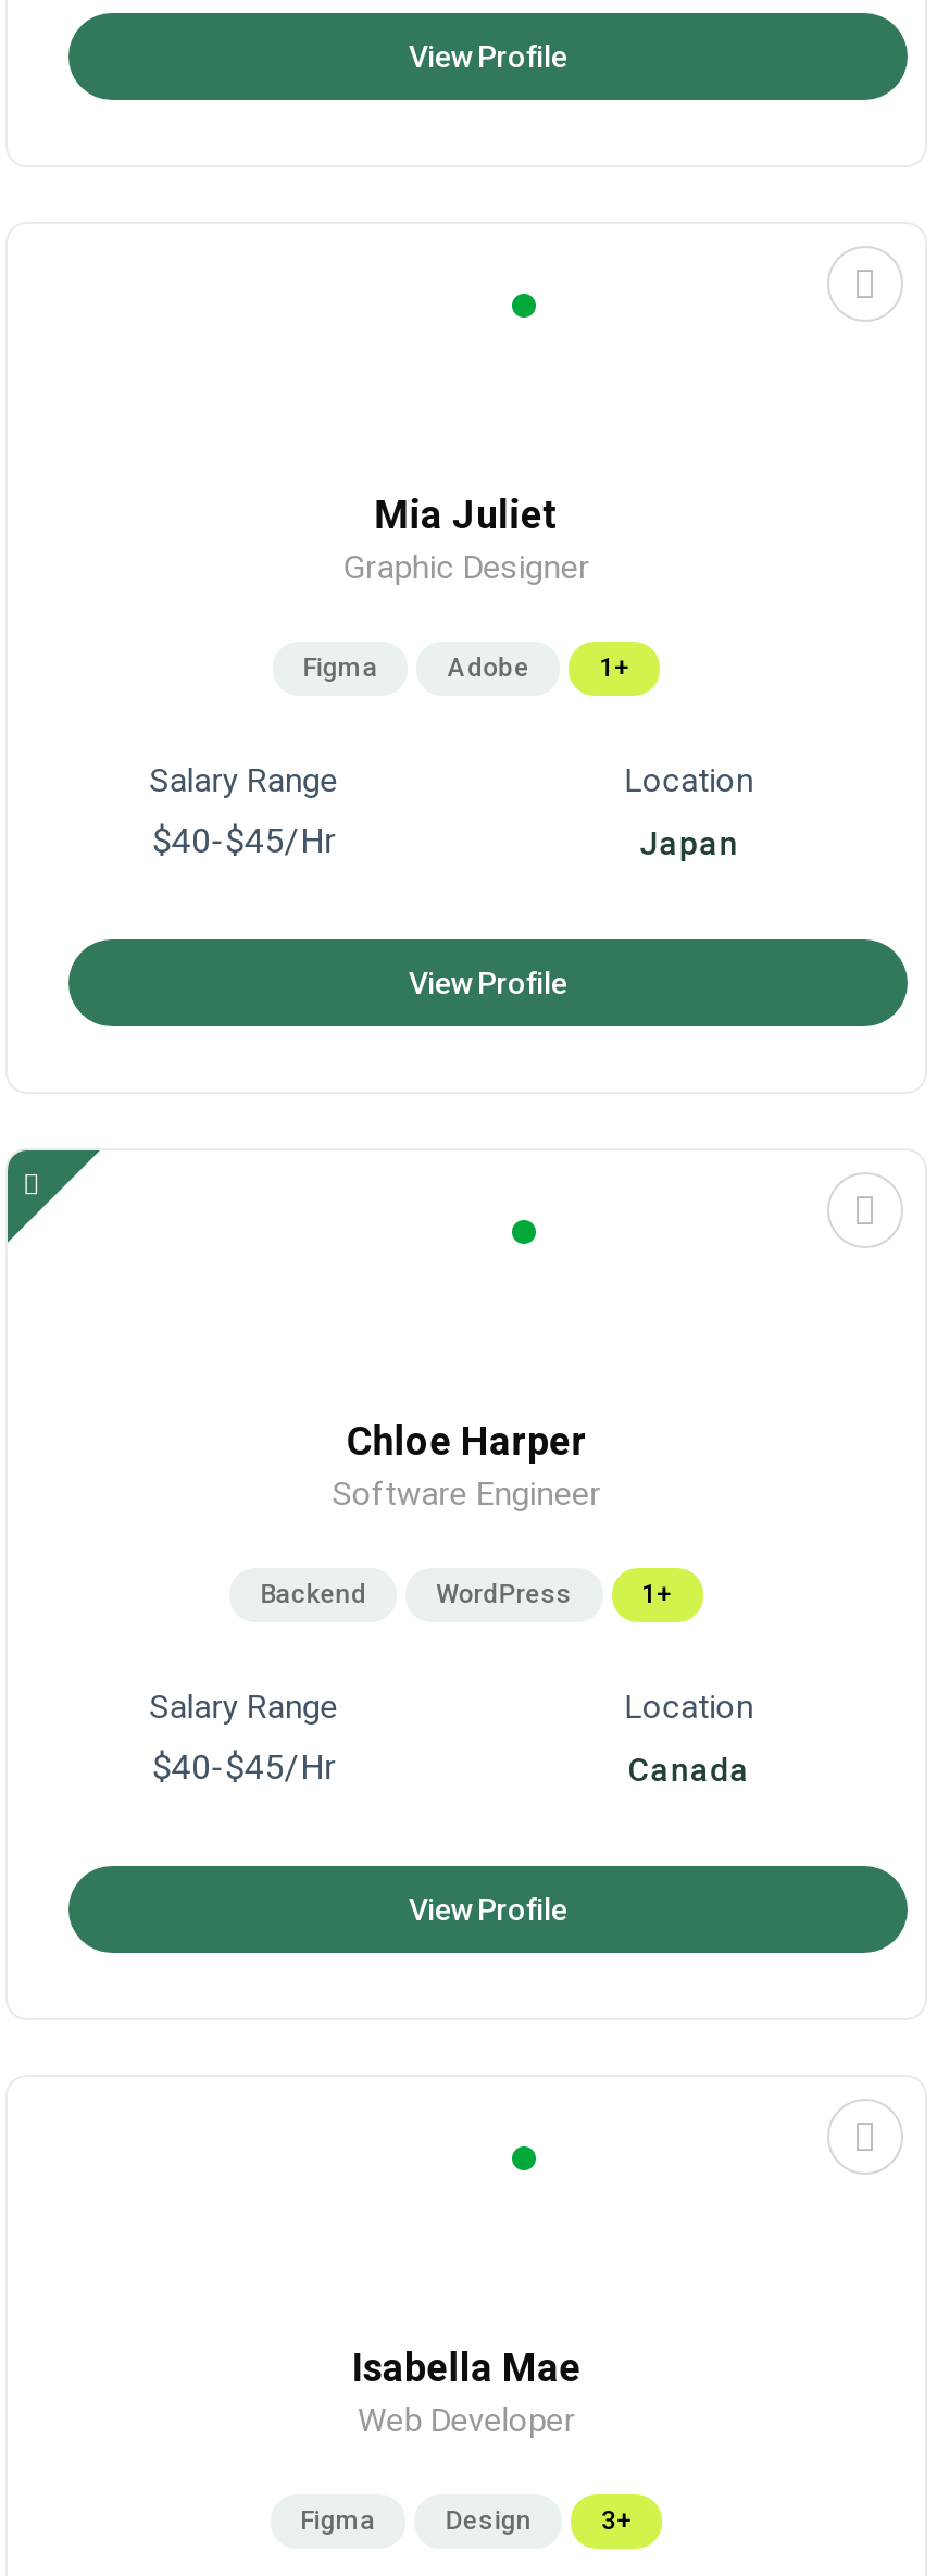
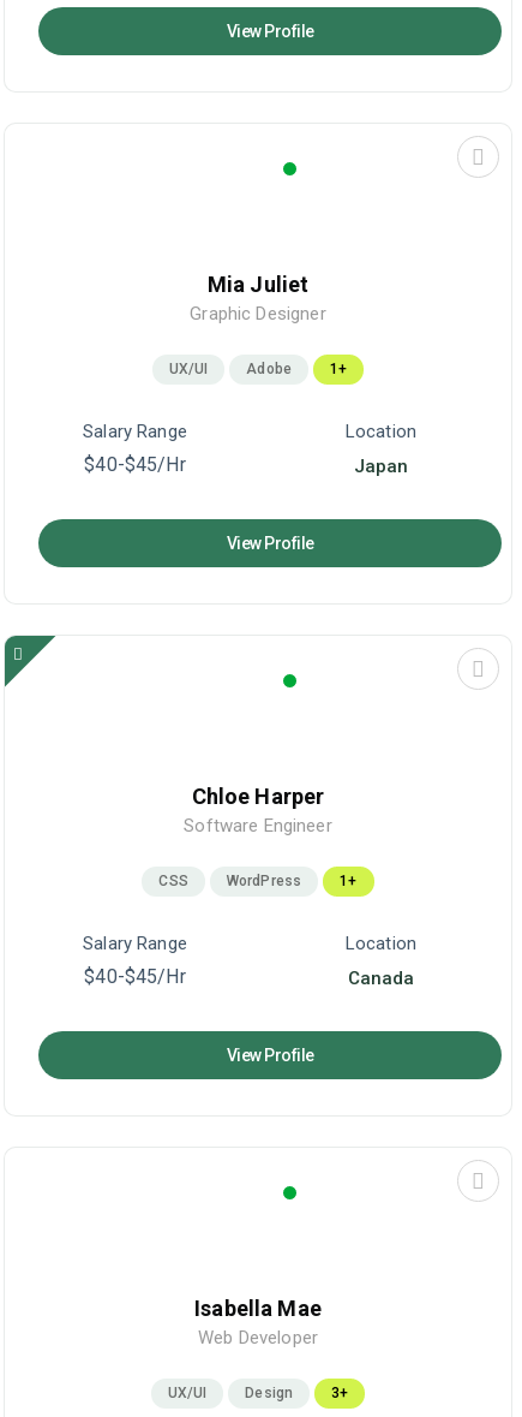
- Figma
+ UX/UI

- Backend
+ CSS

- Figma
+ UX/UI
